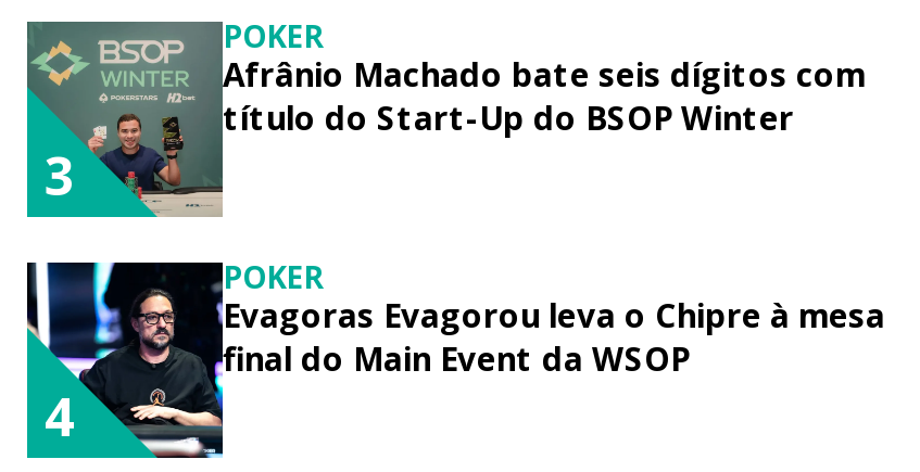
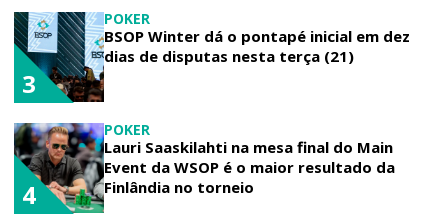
- [image]
- Afrânio Machado bate seis dígitos com
- título do Start-Up do BSOP Winter
+ [image]
+ BSOP Winter dá o pontapé inicial em dez
+ dias de disputas nesta terça (21)

- [image]
- Evagoras Evagorou leva o Chipre à mesa
- final do Main Event da WSOP
+ [image]
+ Lauri Saaskilahti na mesa final do Main
+ Event da WSOP é o maior resultado da
+ Finlândia no torneio
